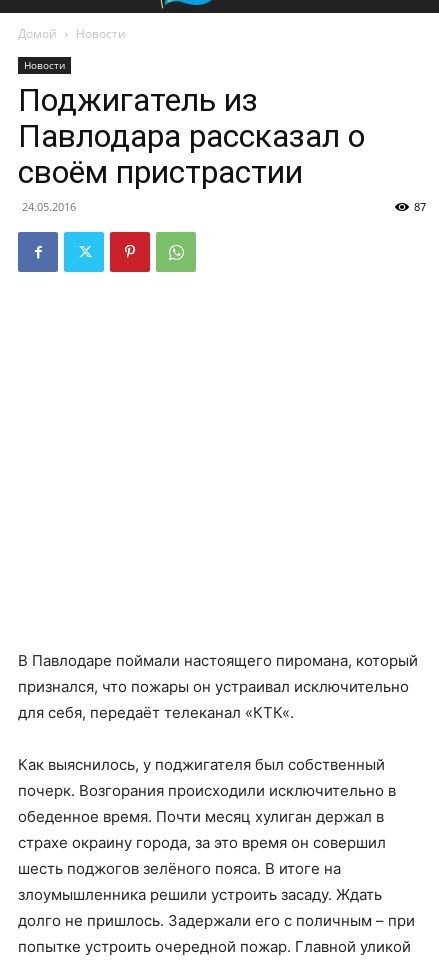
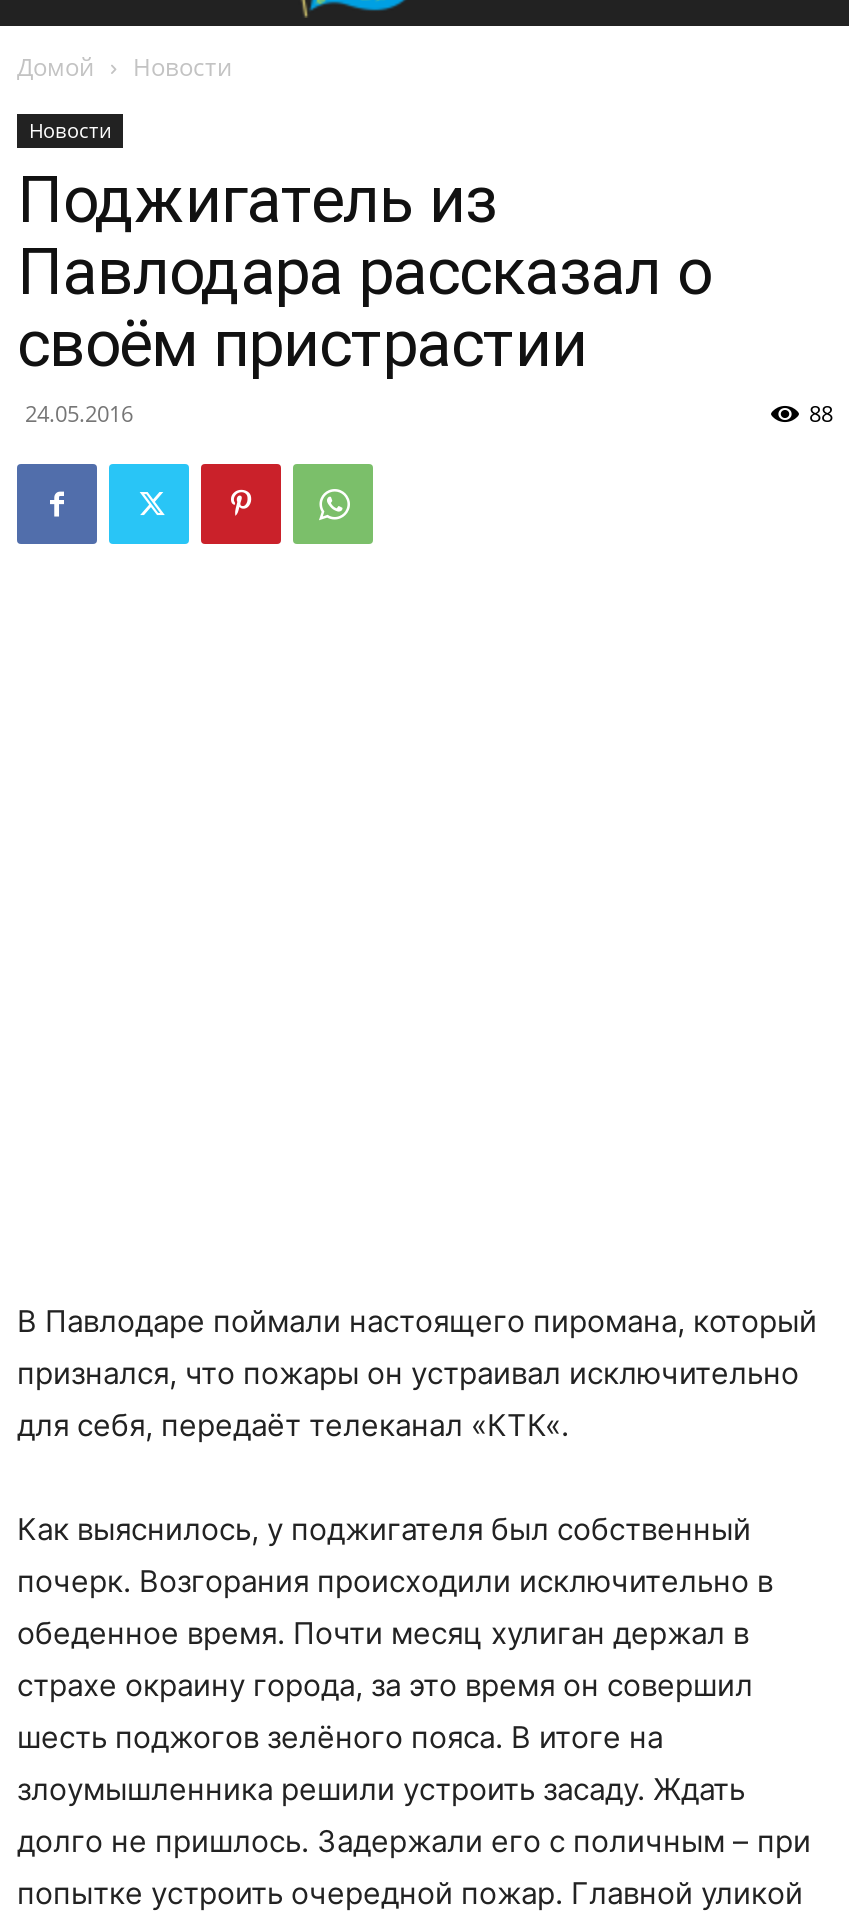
- 87
+ 88
